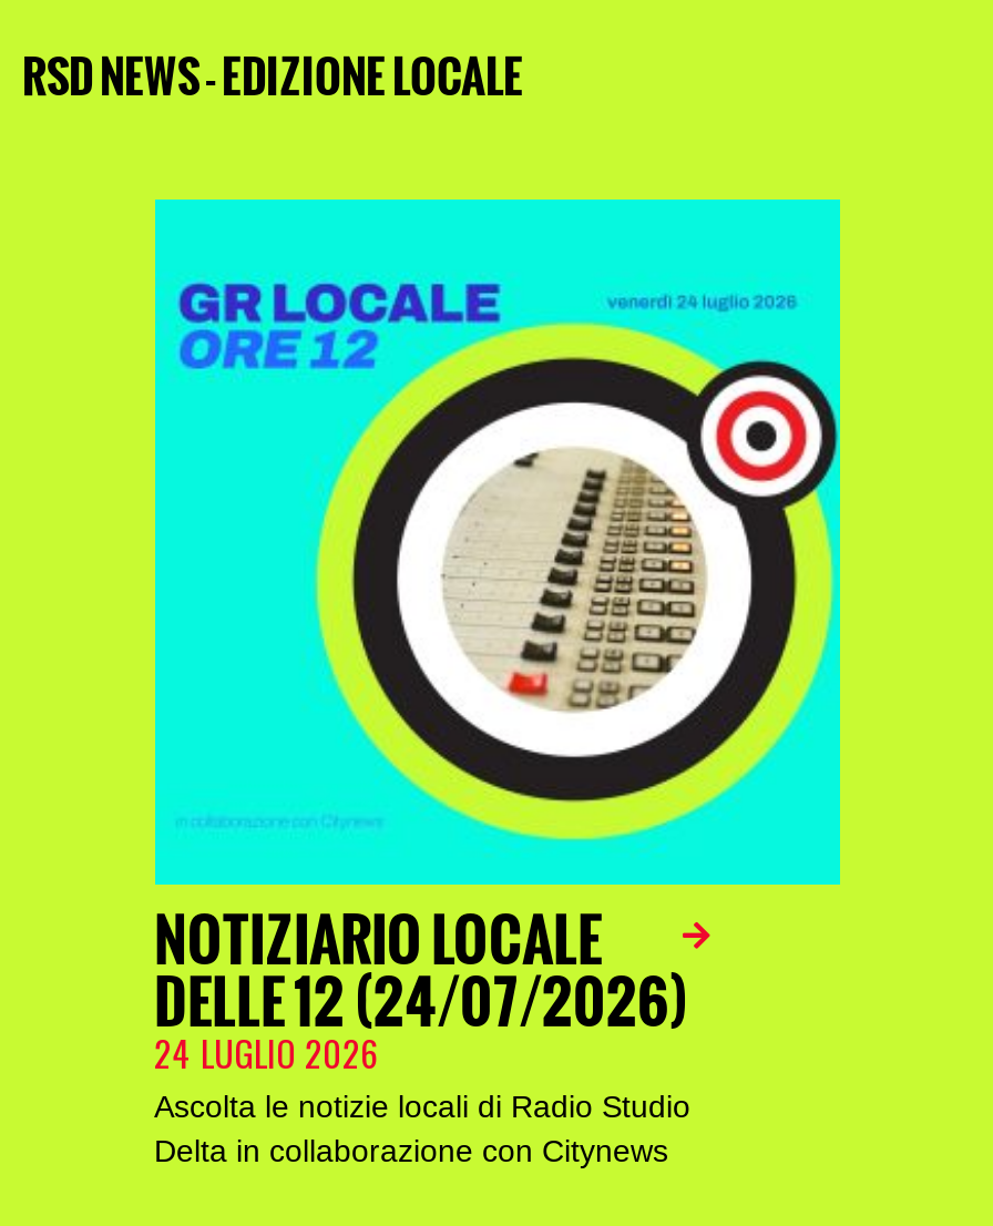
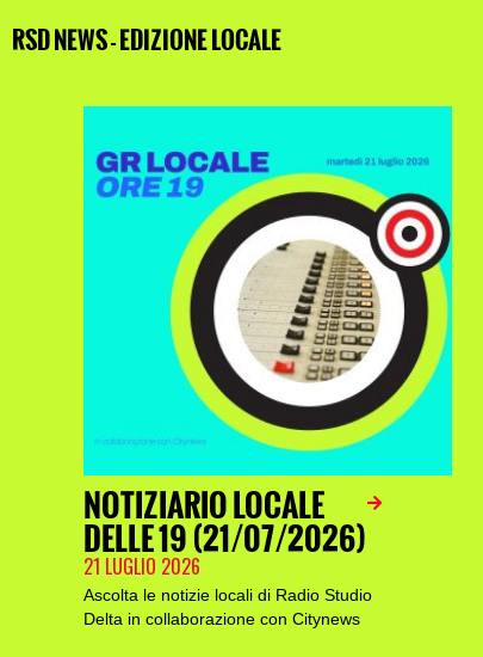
- DELLE 12 (24/07/2026)
+ DELLE 19 (21/07/2026)

- 24 LUGLIO 2026
+ 21 LUGLIO 2026
